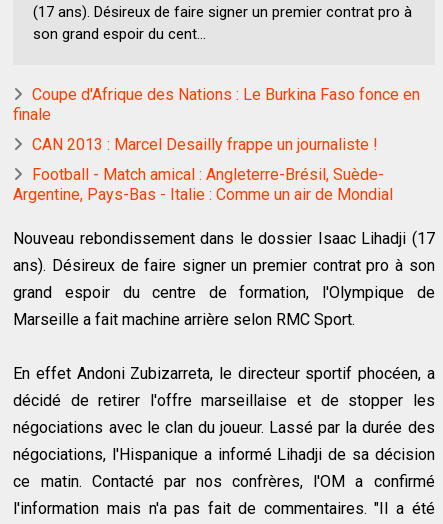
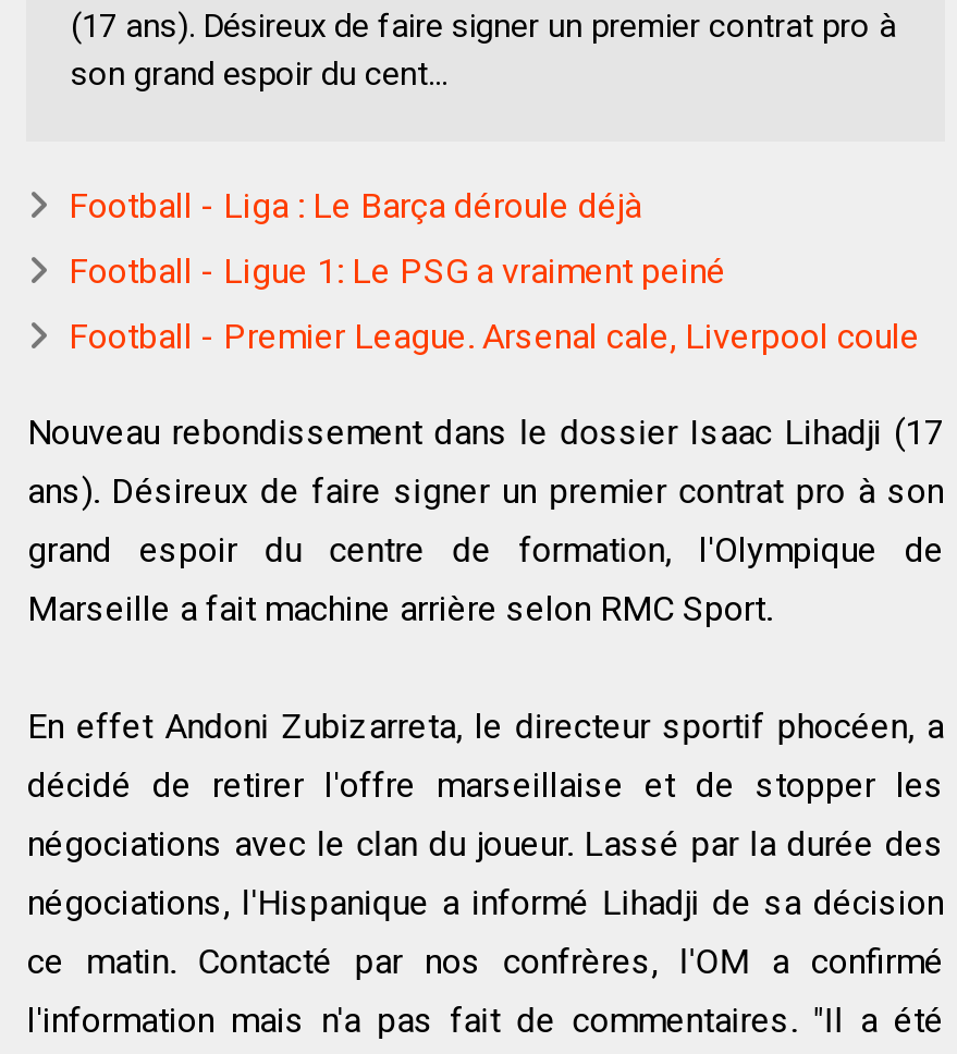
- Coupe d'Afrique des Nations : Le Burkina Faso fonce en
- finale
+ Football - Liga : Le Barça déroule déjà

- CAN 2013 : Marcel Desailly frappe un journaliste !
+ Football - Ligue 1: Le PSG a vraiment peiné

- Football - Match amical : Angleterre-Brésil, Suède-
- Argentine, Pays-Bas - Italie : Comme un air de Mondial
+ Football - Premier League. Arsenal cale, Liverpool coule
